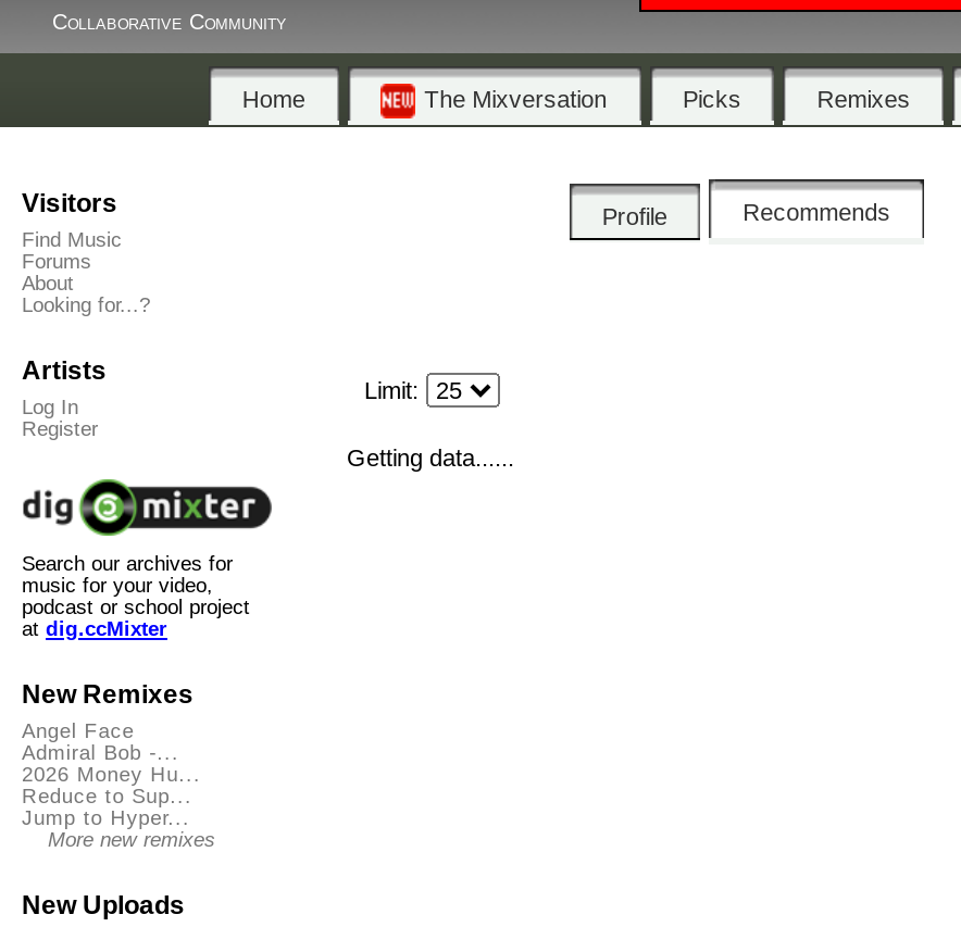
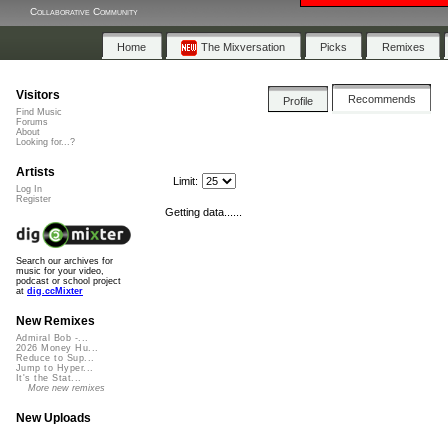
- Angel Face

+ It's the Stat...
